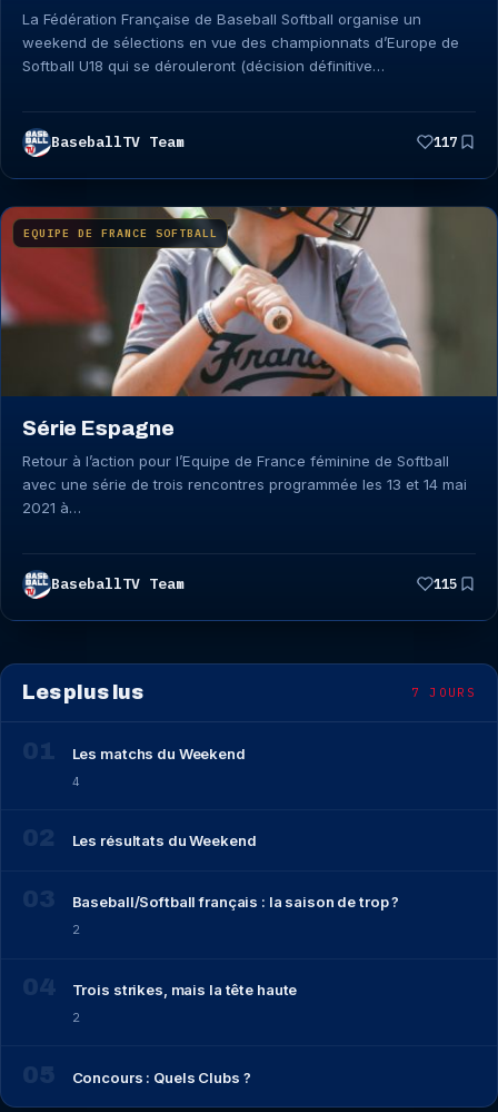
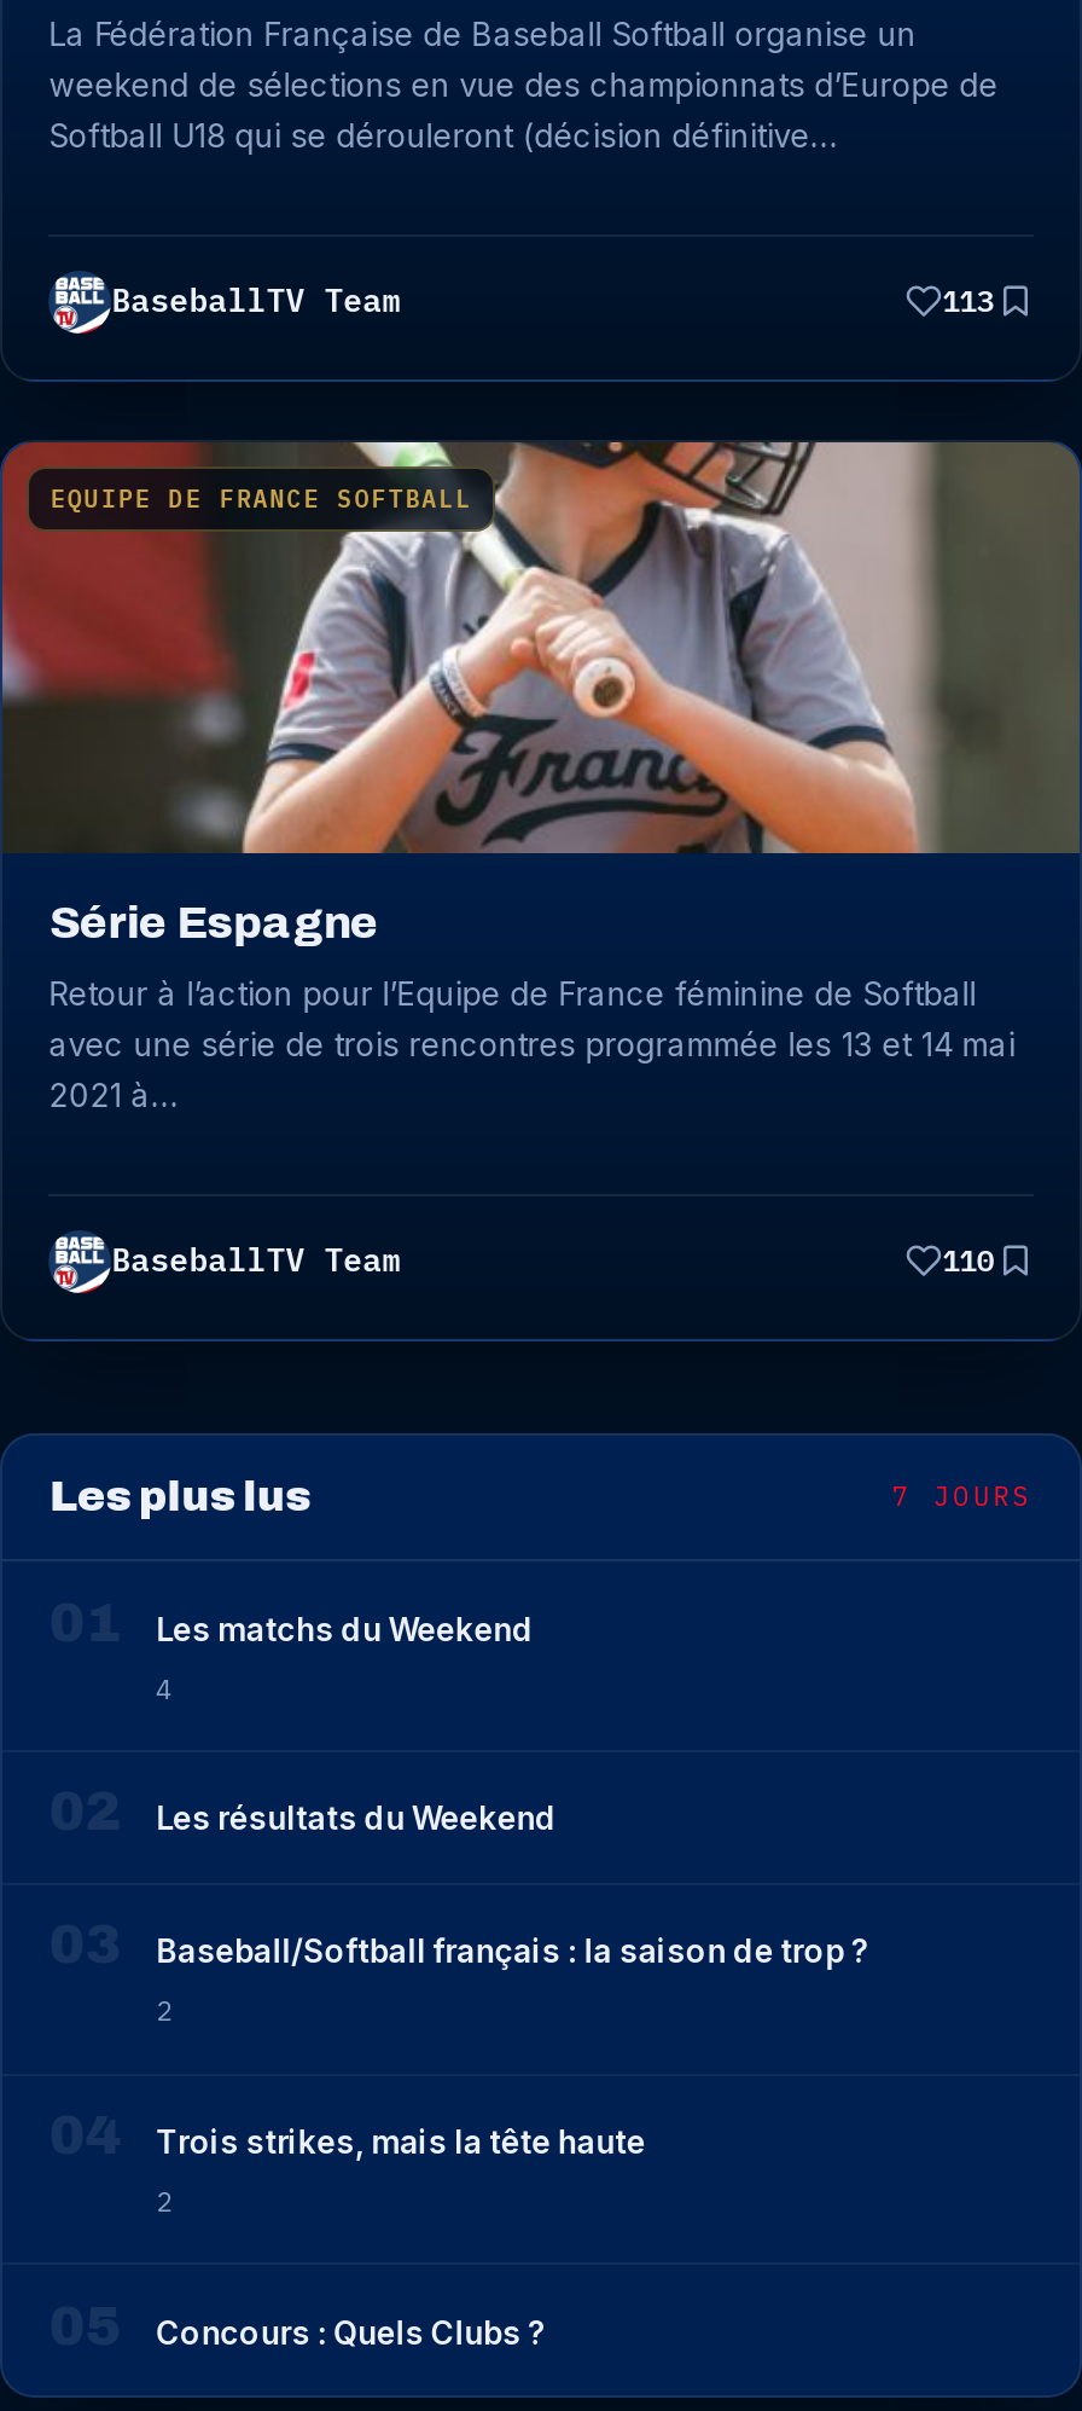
- 117
+ 113

- 115
+ 110
